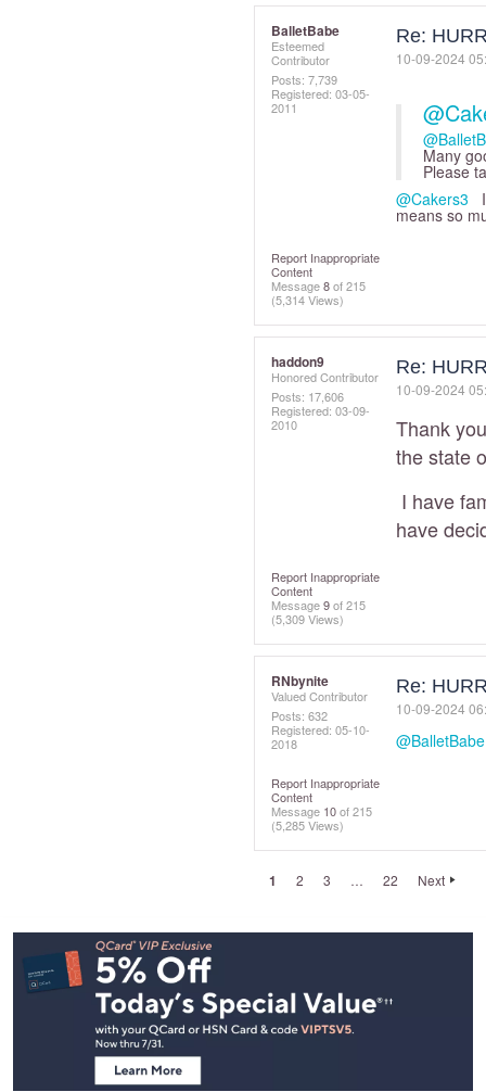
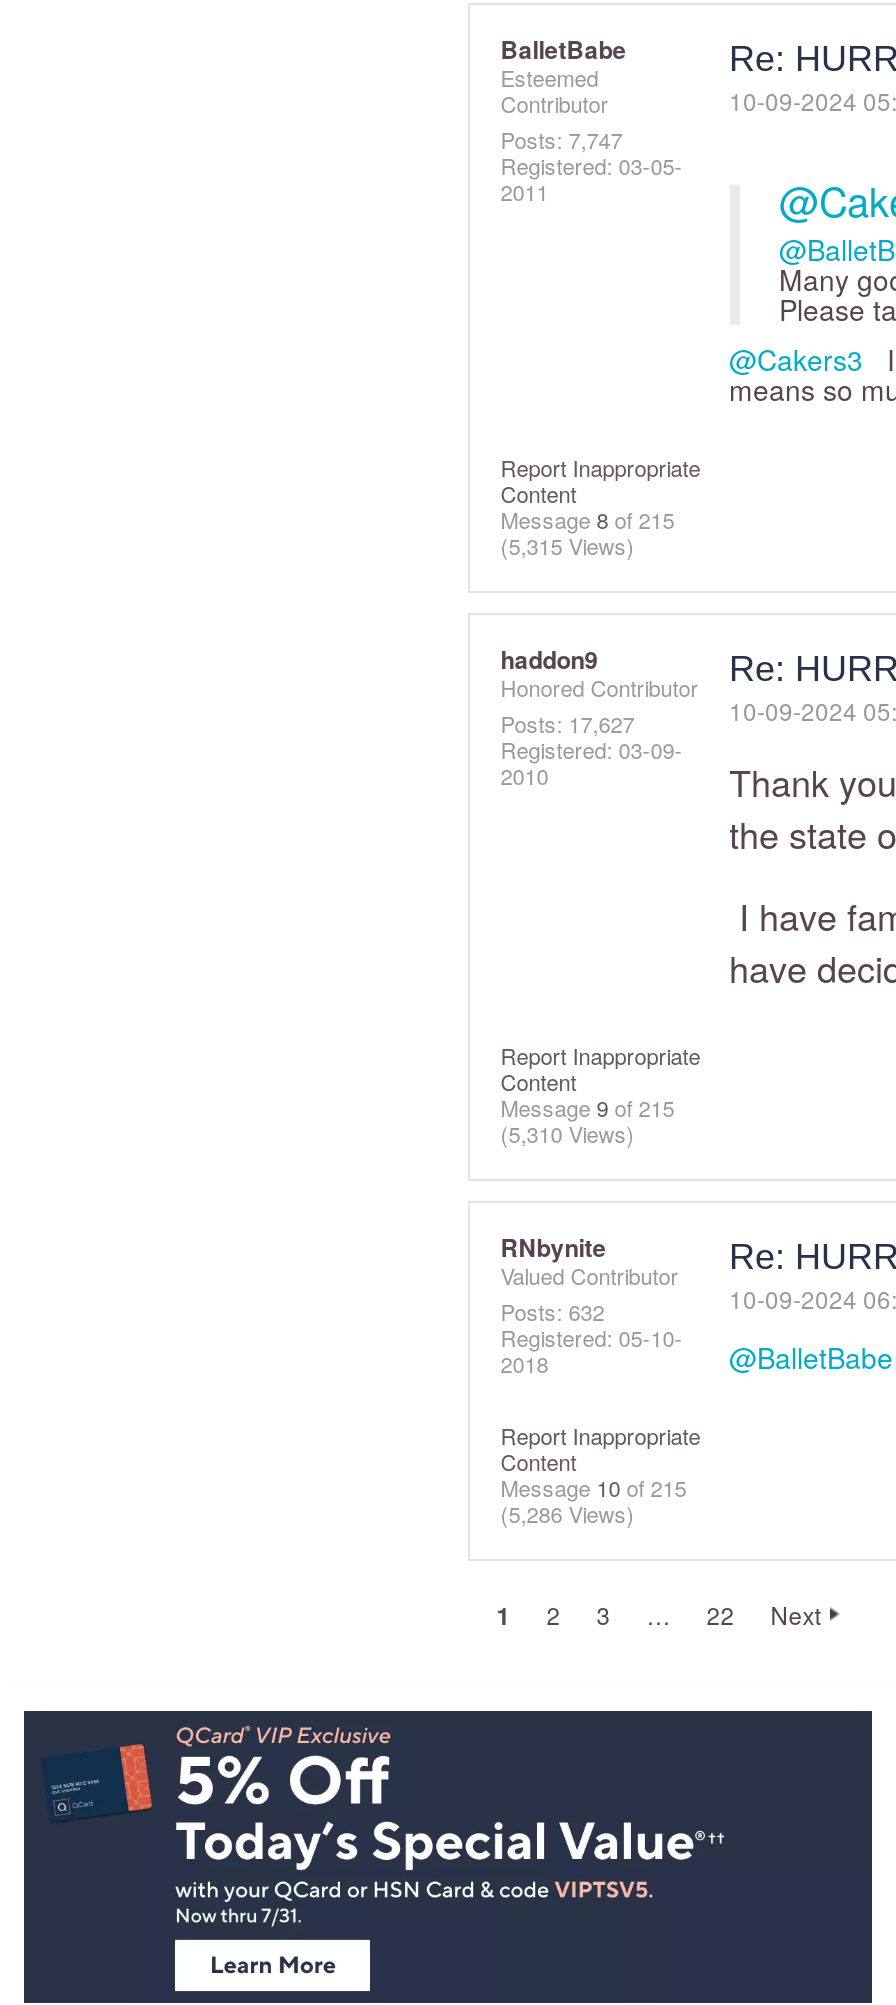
- Posts: 7,739
+ Posts: 7,747

- (5,314 Views)
+ (5,315 Views)

- Posts: 17,606
+ Posts: 17,627

- (5,309 Views)
+ (5,310 Views)

- (5,285 Views)
+ (5,286 Views)
